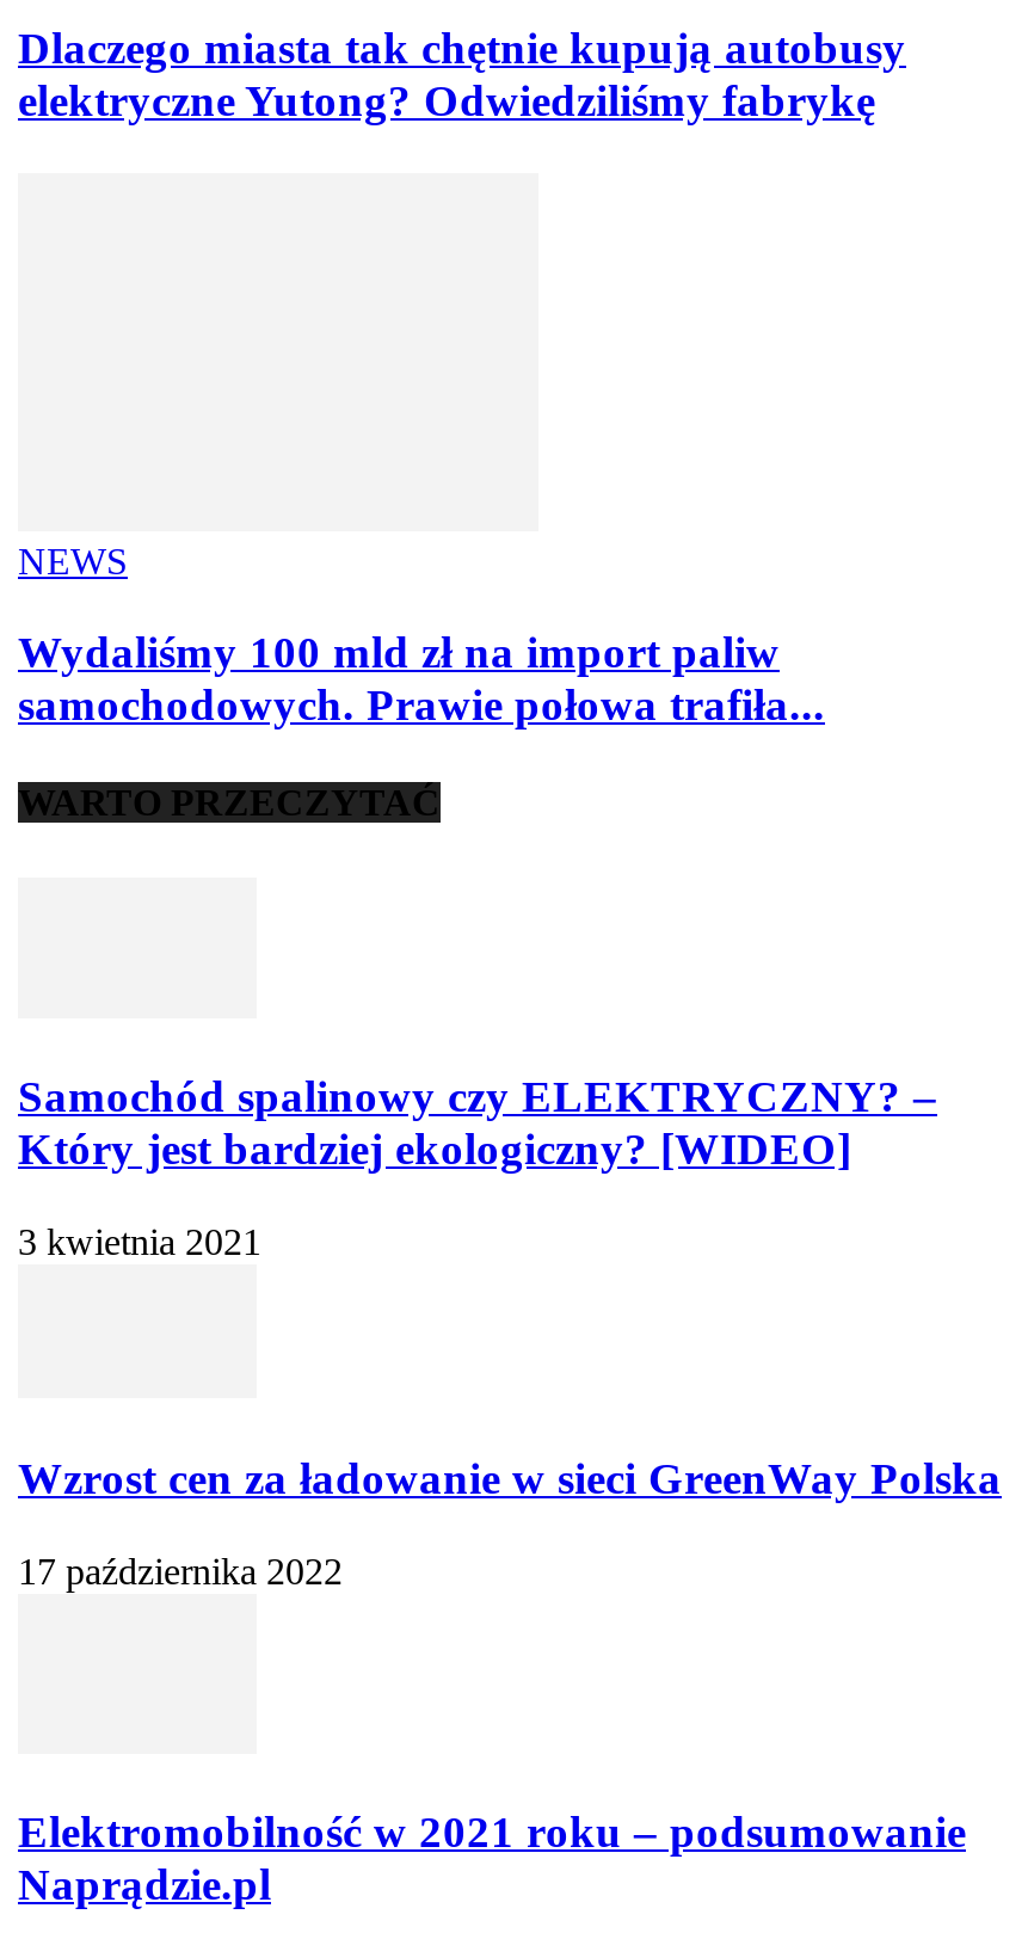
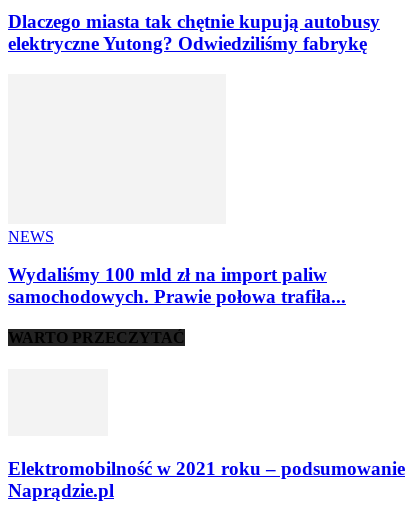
- Samochód spalinowy czy ELEKTRYCZNY? –
- Który jest bardziej ekologiczny? [WIDEO]
- 3 kwietnia 2021

- Wzrost cen za ładowanie w sieci GreenWay Polska
- 17 października 2022
